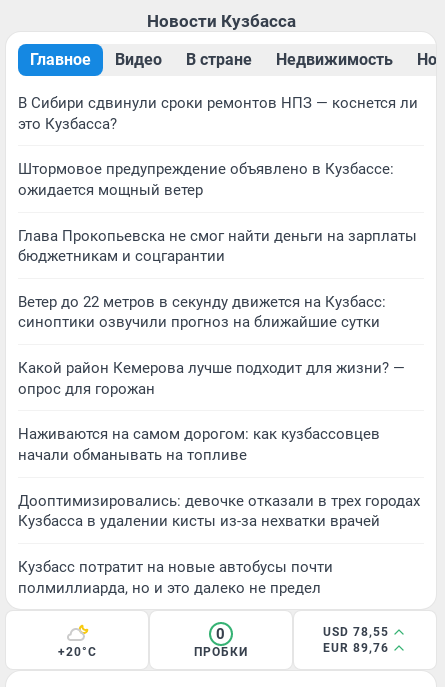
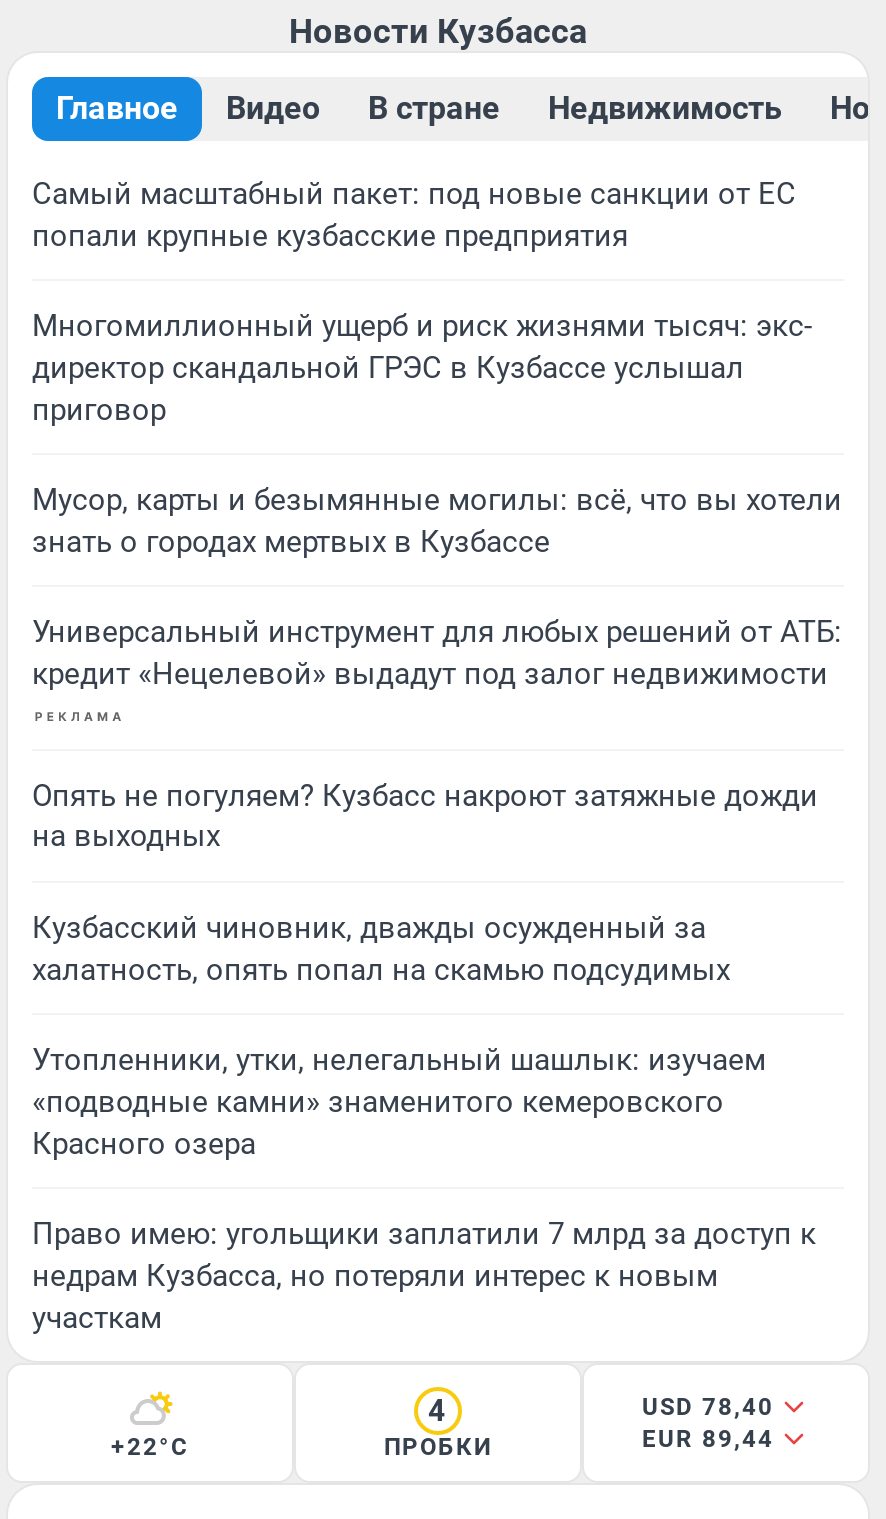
- В Сибири сдвинули сроки ремонтов НПЗ — коснется ли
- это Кузбасса?
+ Самый масштабный пакет: под новые санкции от ЕС
+ попали крупные кузбасские предприятия

- Штормовое предупреждение объявлено в Кузбассе:
- ожидается мощный ветер
+ Многомиллионный ущерб и риск жизнями тысяч: экс-
+ директор скандальной ГРЭС в Кузбассе услышал
+ приговор

- Глава Прокопьевска не смог найти деньги на зарплаты
- бюджетникам и соцгарантии
+ Мусор, карты и безымянные могилы: всё, что вы хотели
+ знать о городах мертвых в Кузбассе

- Ветер до 22 метров в секунду движется на Кузбасс:
- синоптики озвучили прогноз на ближайшие сутки
+ Универсальный инструмент для любых решений от АТБ:
+ кредит «Нецелевой» выдадут под залог недвижимости

- Какой район Кемерова лучше подходит для жизни? —
- опрос для горожан
+ Опять не погуляем? Кузбасс накроют затяжные дожди
+ на выходных

- Наживаются на самом дорогом: как кузбассовцев
- начали обманывать на топливе
+ Кузбасский чиновник, дважды осужденный за
+ халатность, опять попал на скамью подсудимых

- Дооптимизировались: девочке отказали в трех городах
- Кузбасса в удалении кисты из-за нехватки врачей
+ Утопленники, утки, нелегальный шашлык: изучаем
+ «подводные камни» знаменитого кемеровского
+ Красного озера

- Кузбасс потратит на новые автобусы почти
- полмиллиарда, но и это далеко не предел
+ Право имею: угольщики заплатили 7 млрд за доступ к
+ недрам Кузбасса, но потеряли интерес к новым
+ участкам

- 0
+ 4

- USD 78,55
+ USD 78,40

- +20°C
+ +22°C

- EUR 89,76
+ EUR 89,44
